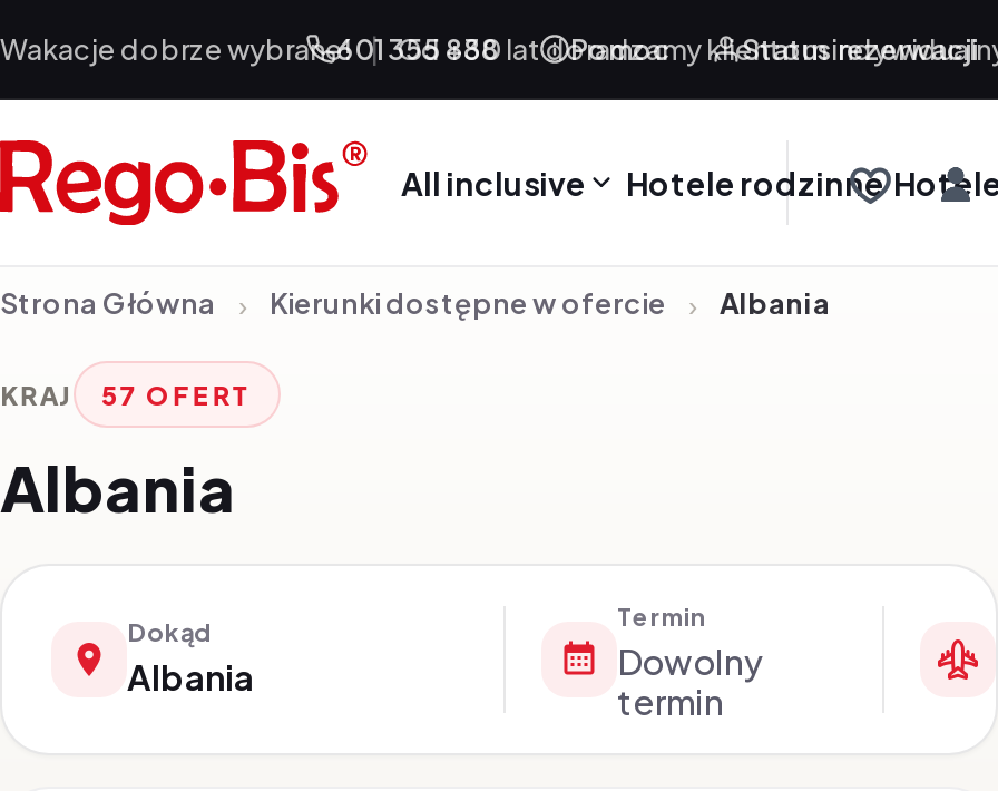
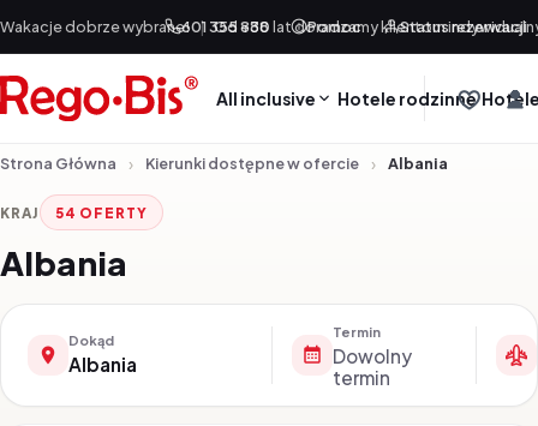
- KRAJ 57 OFERT
+ KRAJ 54 OFERTY
